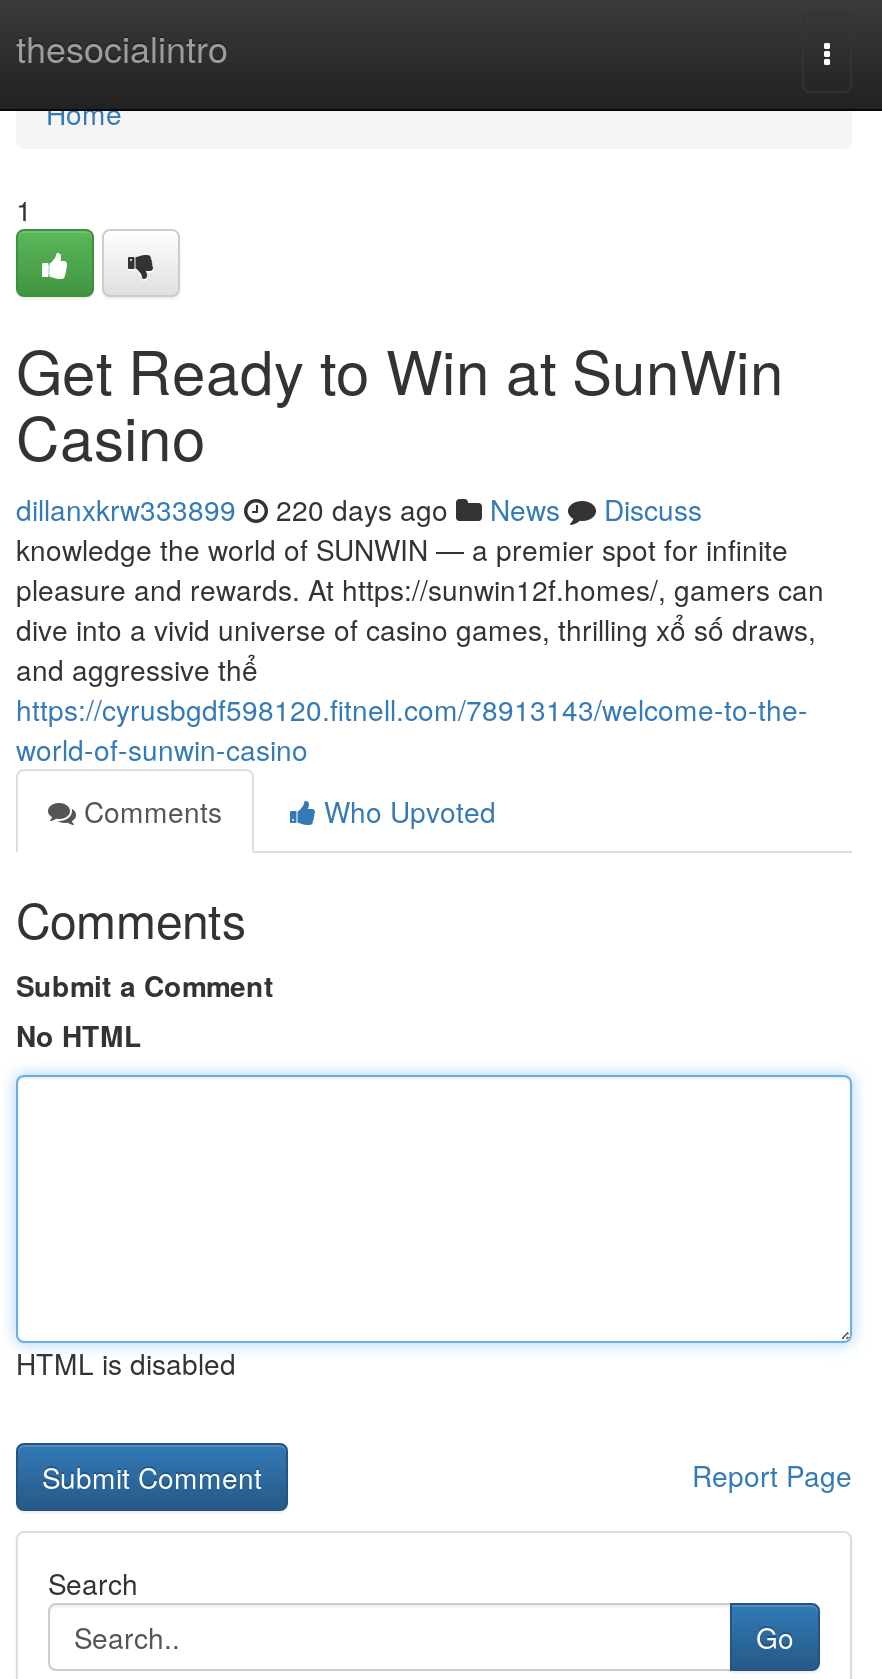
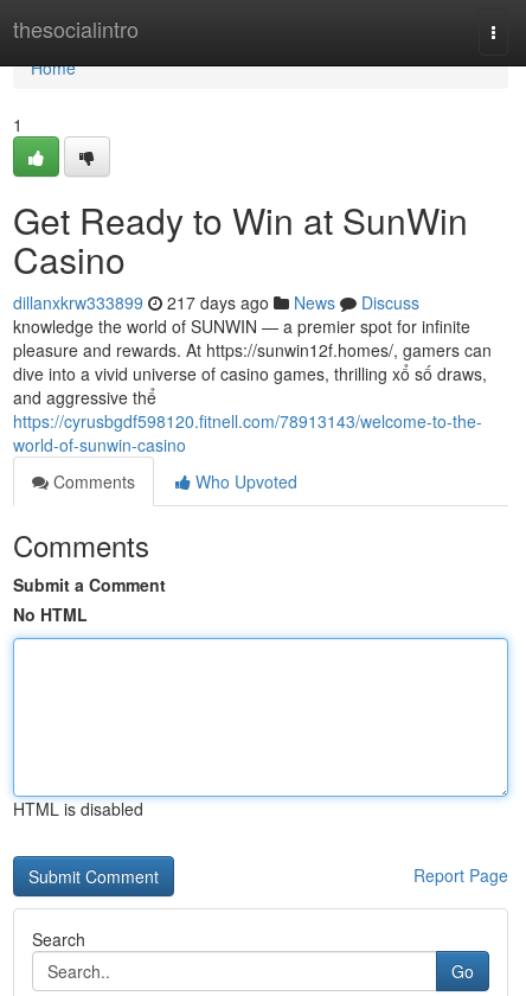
- dillanxkrw333899 220 days ago News Discuss
+ dillanxkrw333899 217 days ago News Discuss
